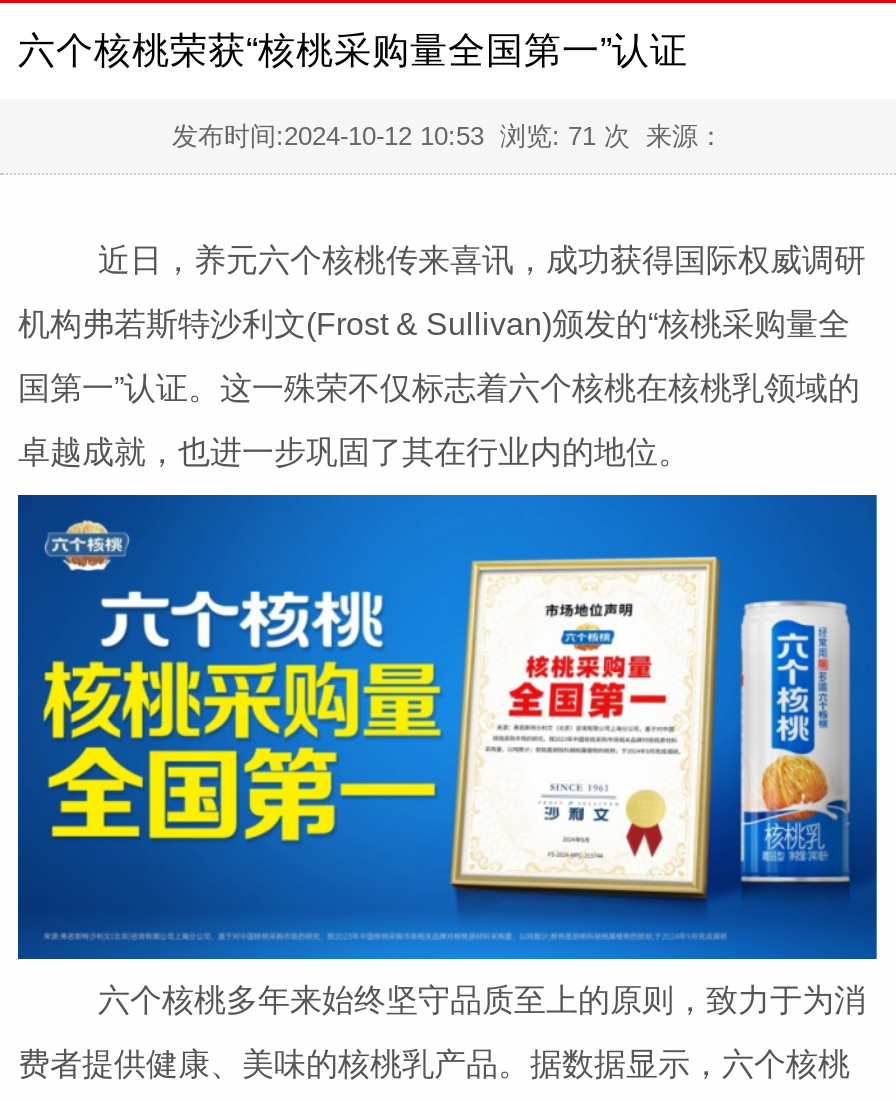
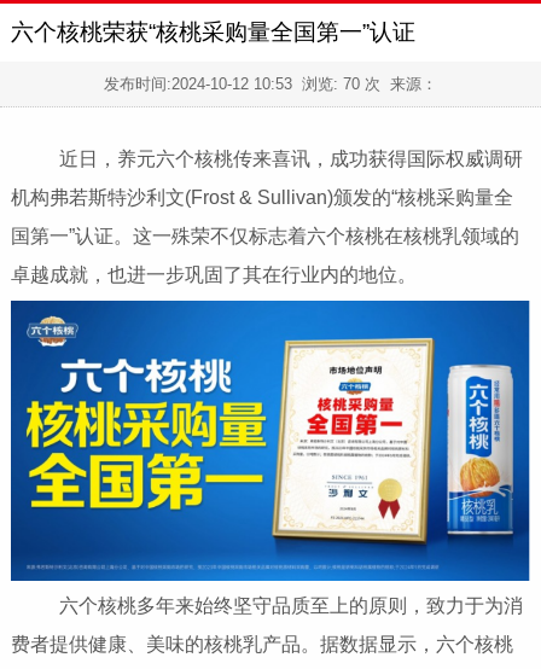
- 发布时间:2024-10-12 10:53浏览: 71 次 来源：
+ 发布时间:2024-10-12 10:53浏览: 70 次 来源：
